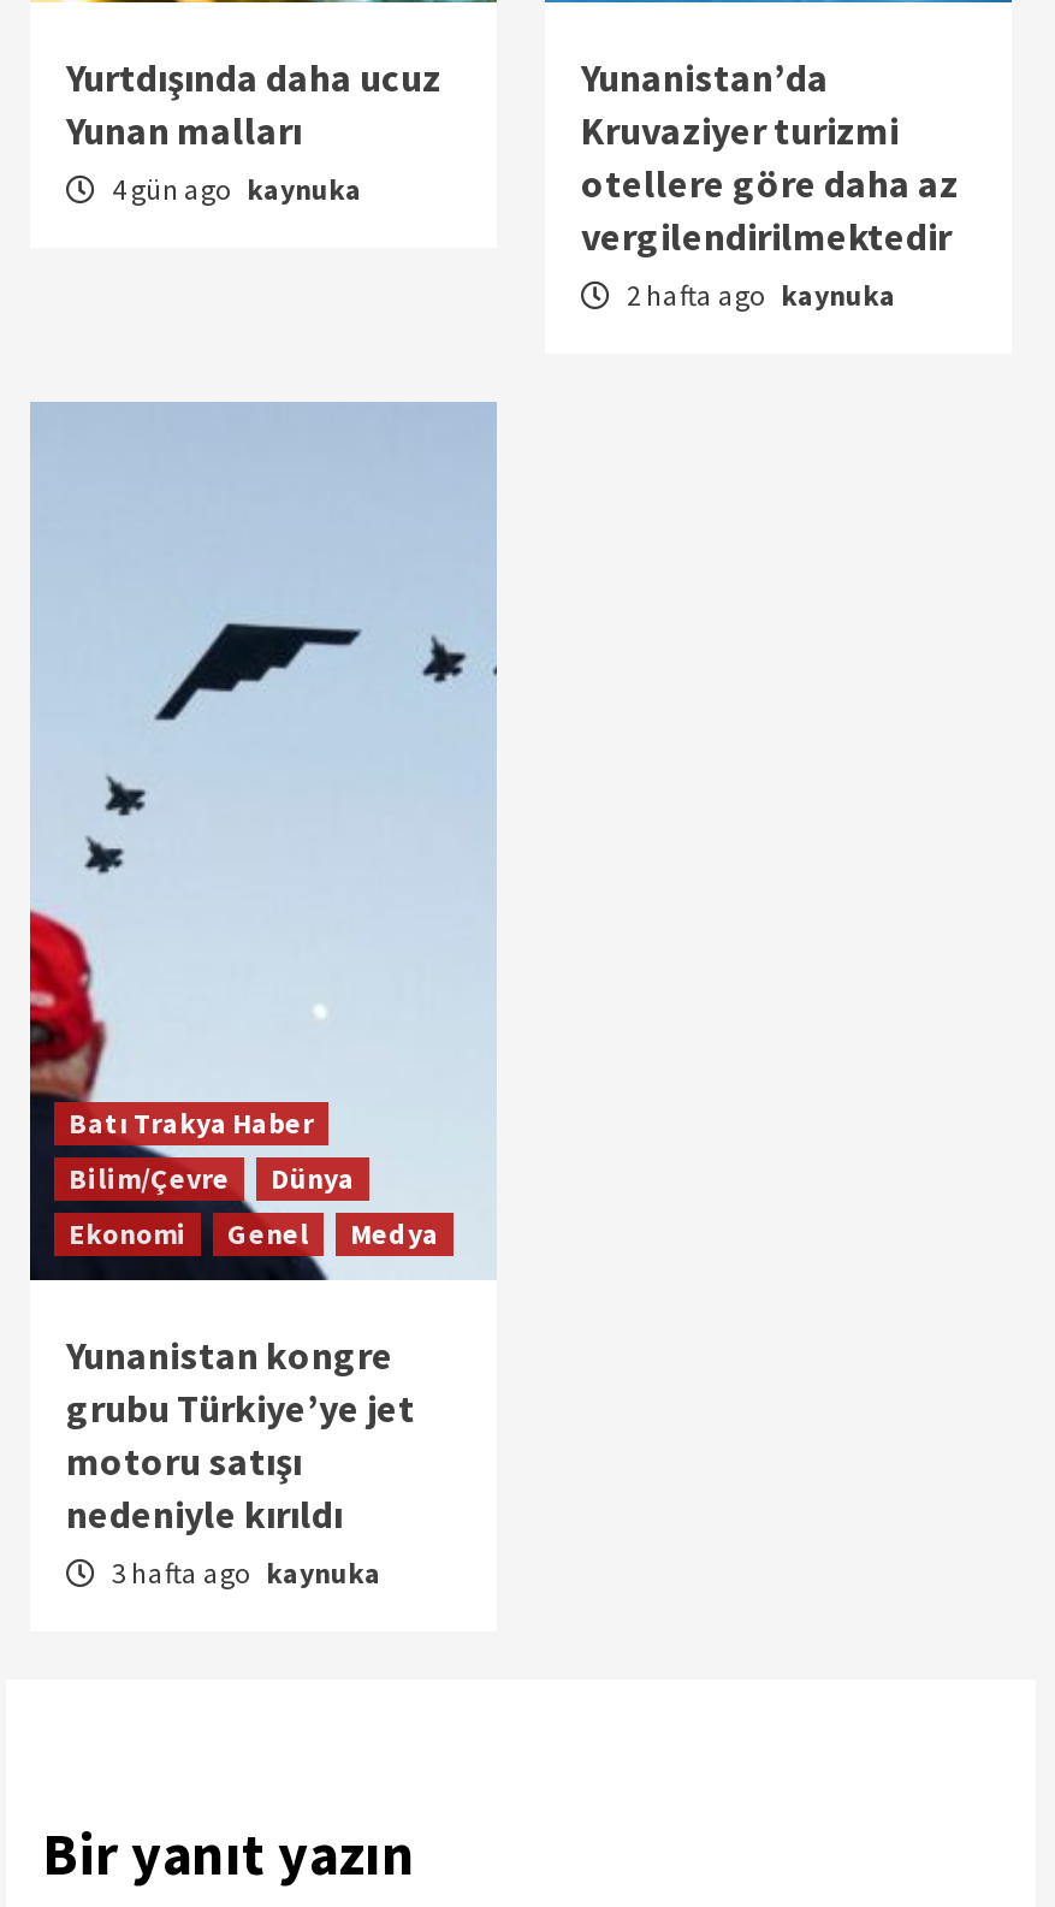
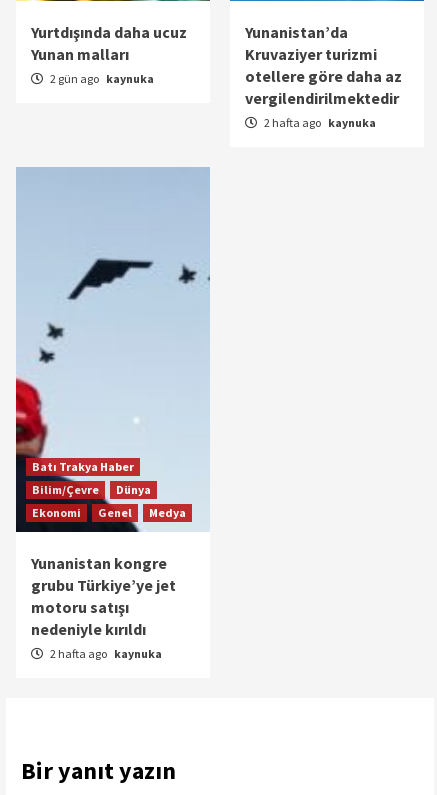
- 4 gün ago kaynuka
+ 2 gün ago kaynuka

- 3 hafta ago kaynuka
+ 2 hafta ago kaynuka
